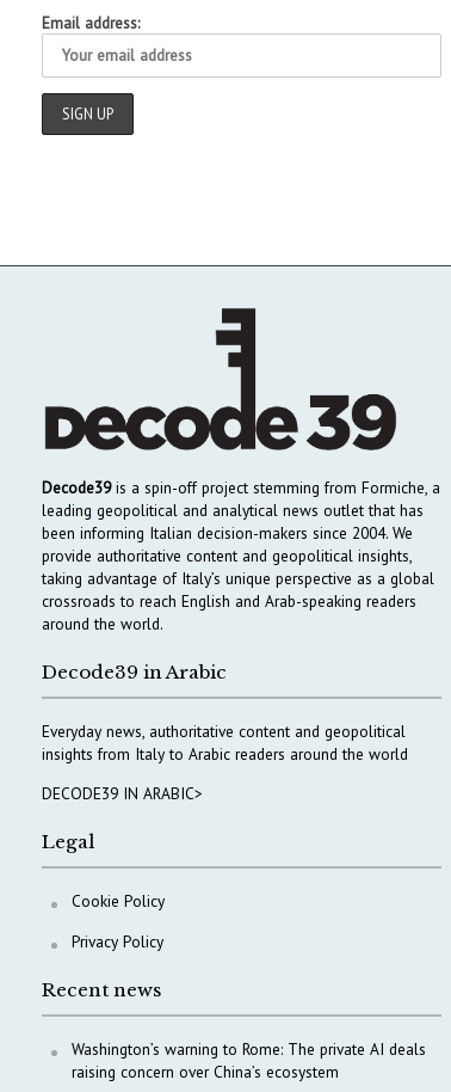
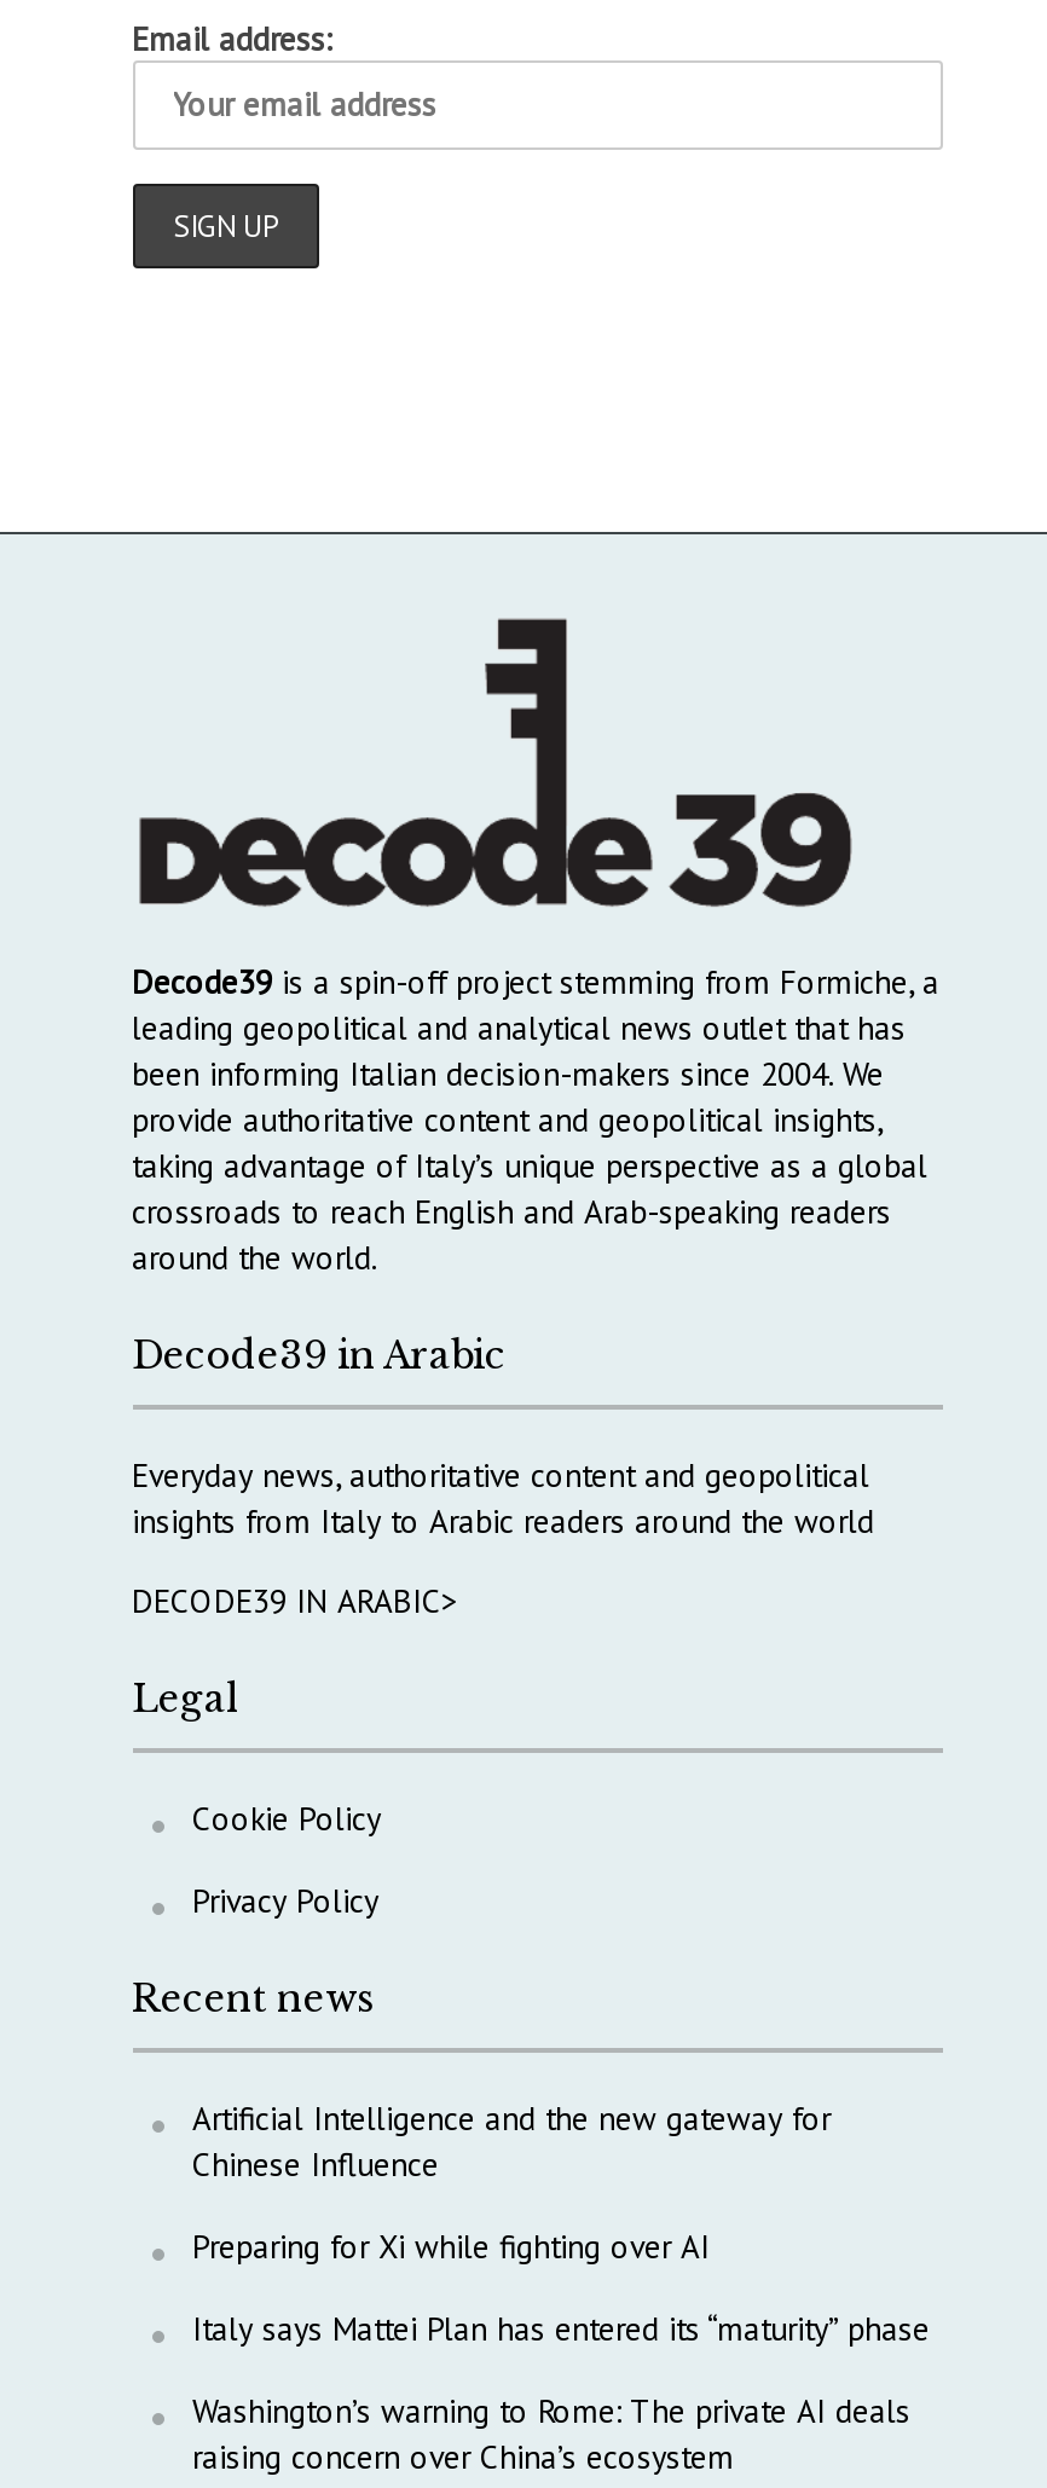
+ Artificial Intelligence and the new gateway for
+ Chinese Influence
+ Preparing for Xi while fighting over AI
+ Italy says Mattei Plan has entered its “maturity” phase
